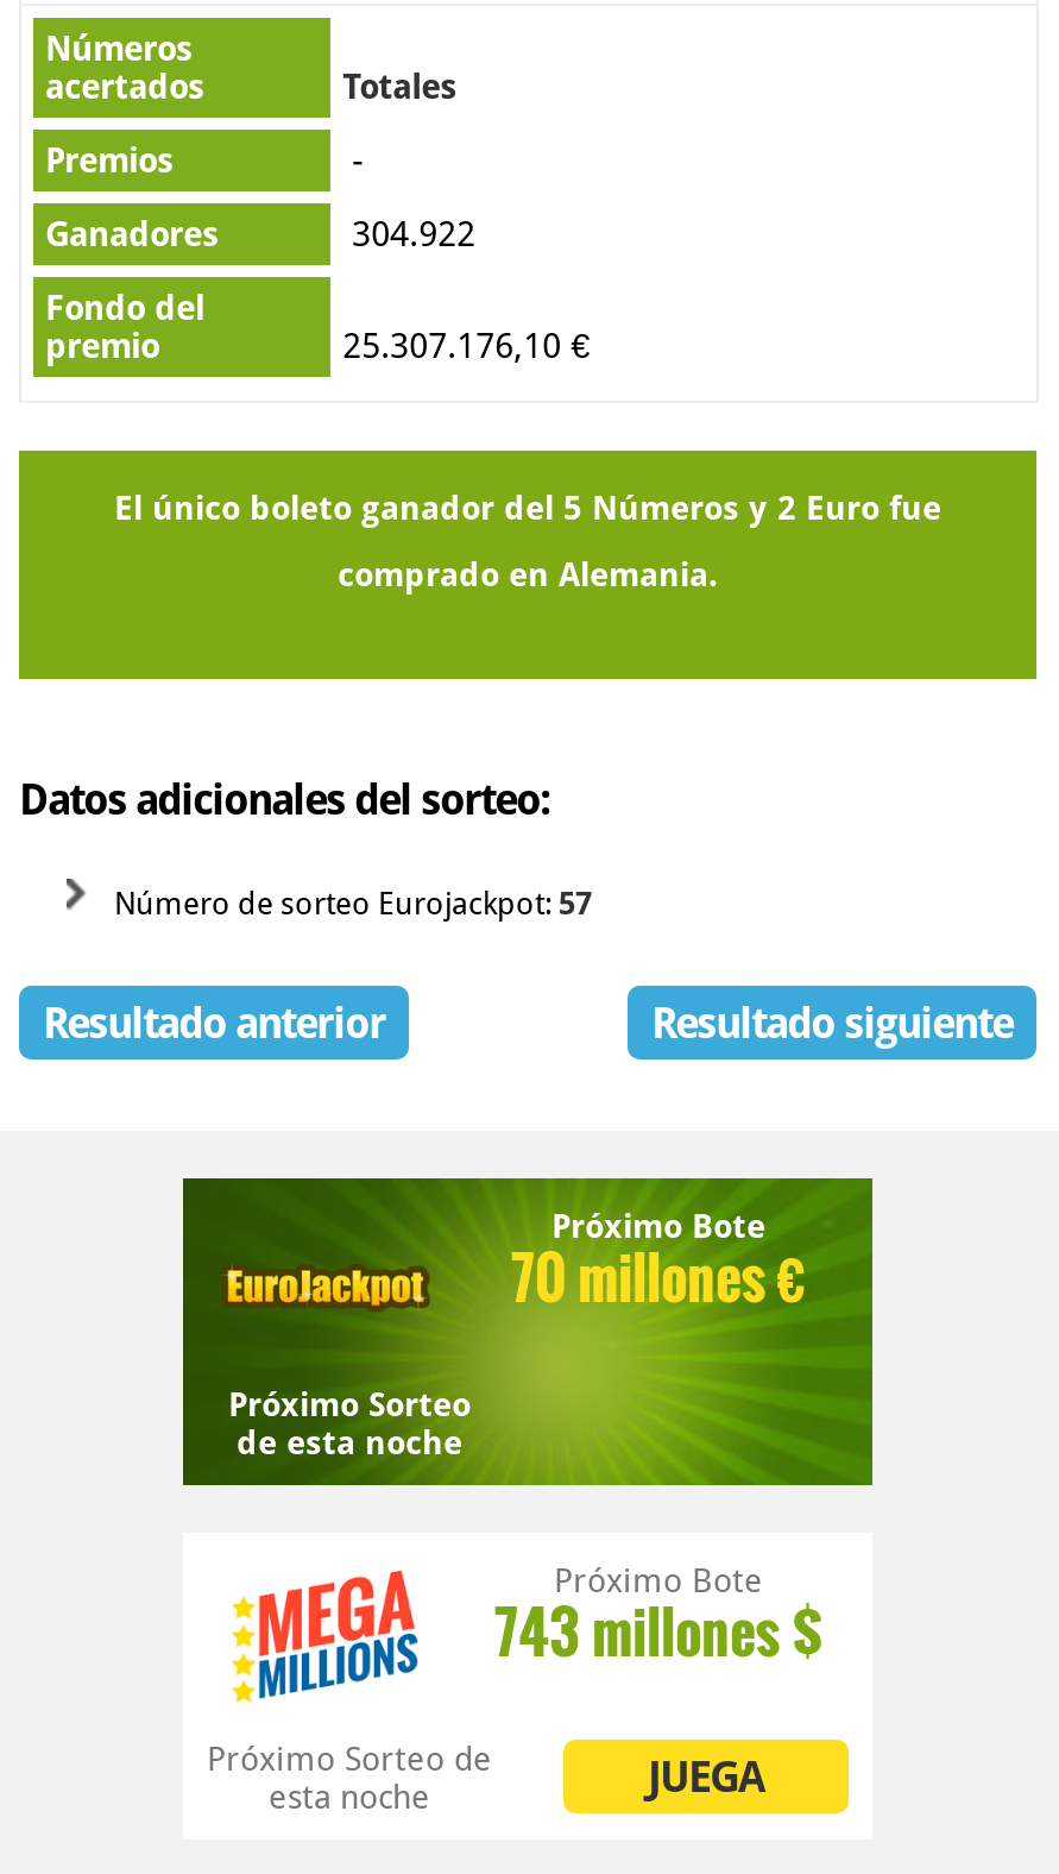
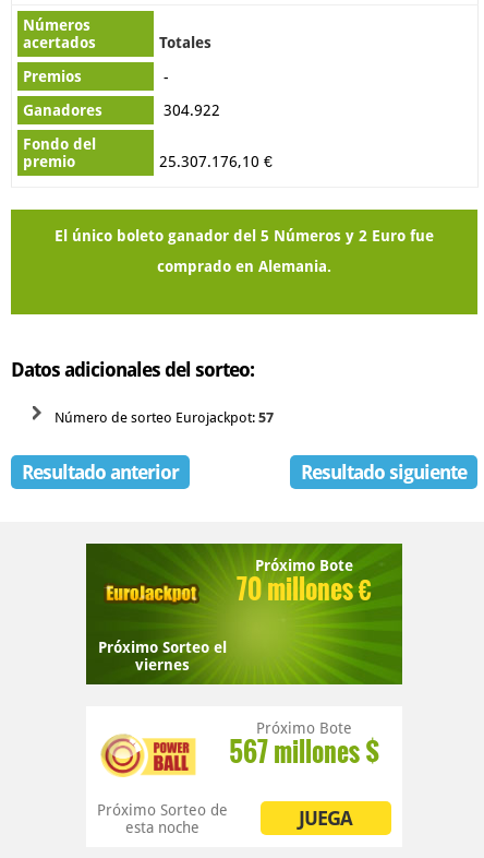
- Próximo Sorteo
- de esta noche
+ Próximo Sorteo el
+ viernes

- [image]
- 743 millones $
+ [image]
+ 567 millones $
